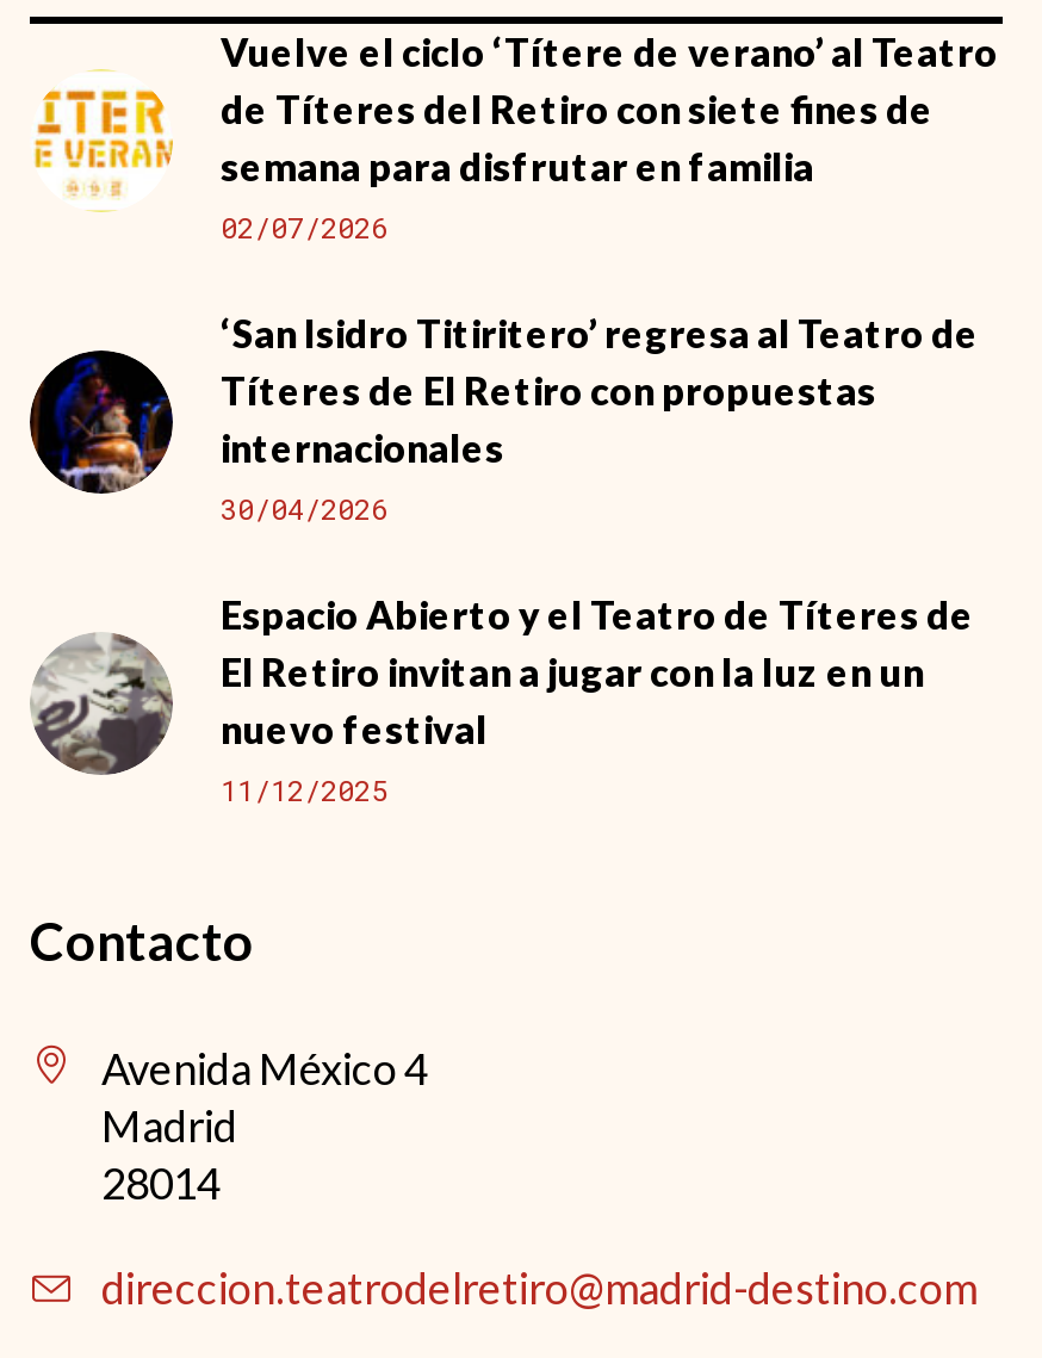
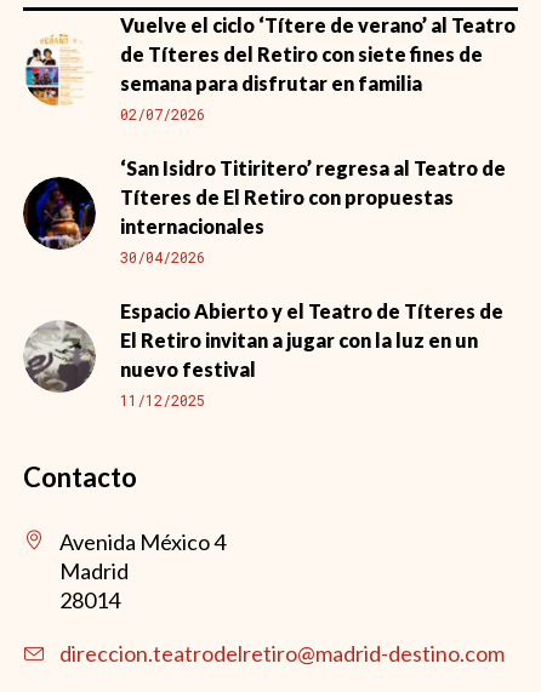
- [image]
+ [image]
